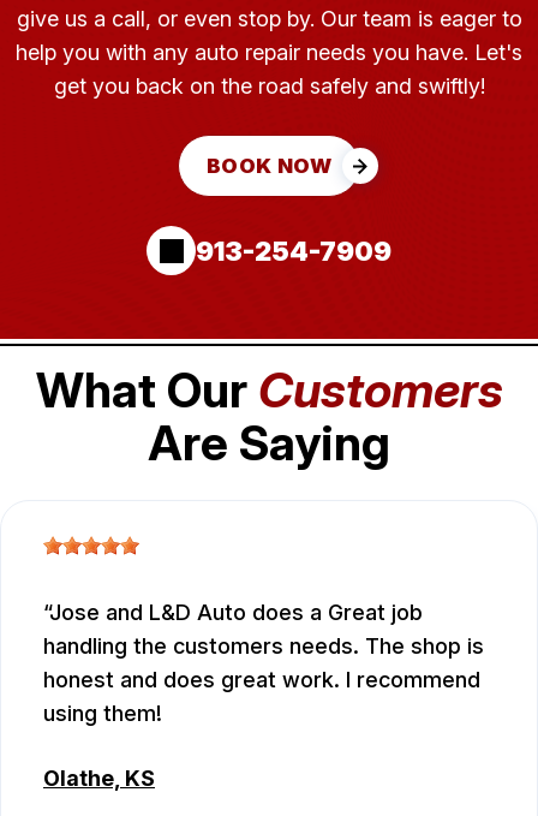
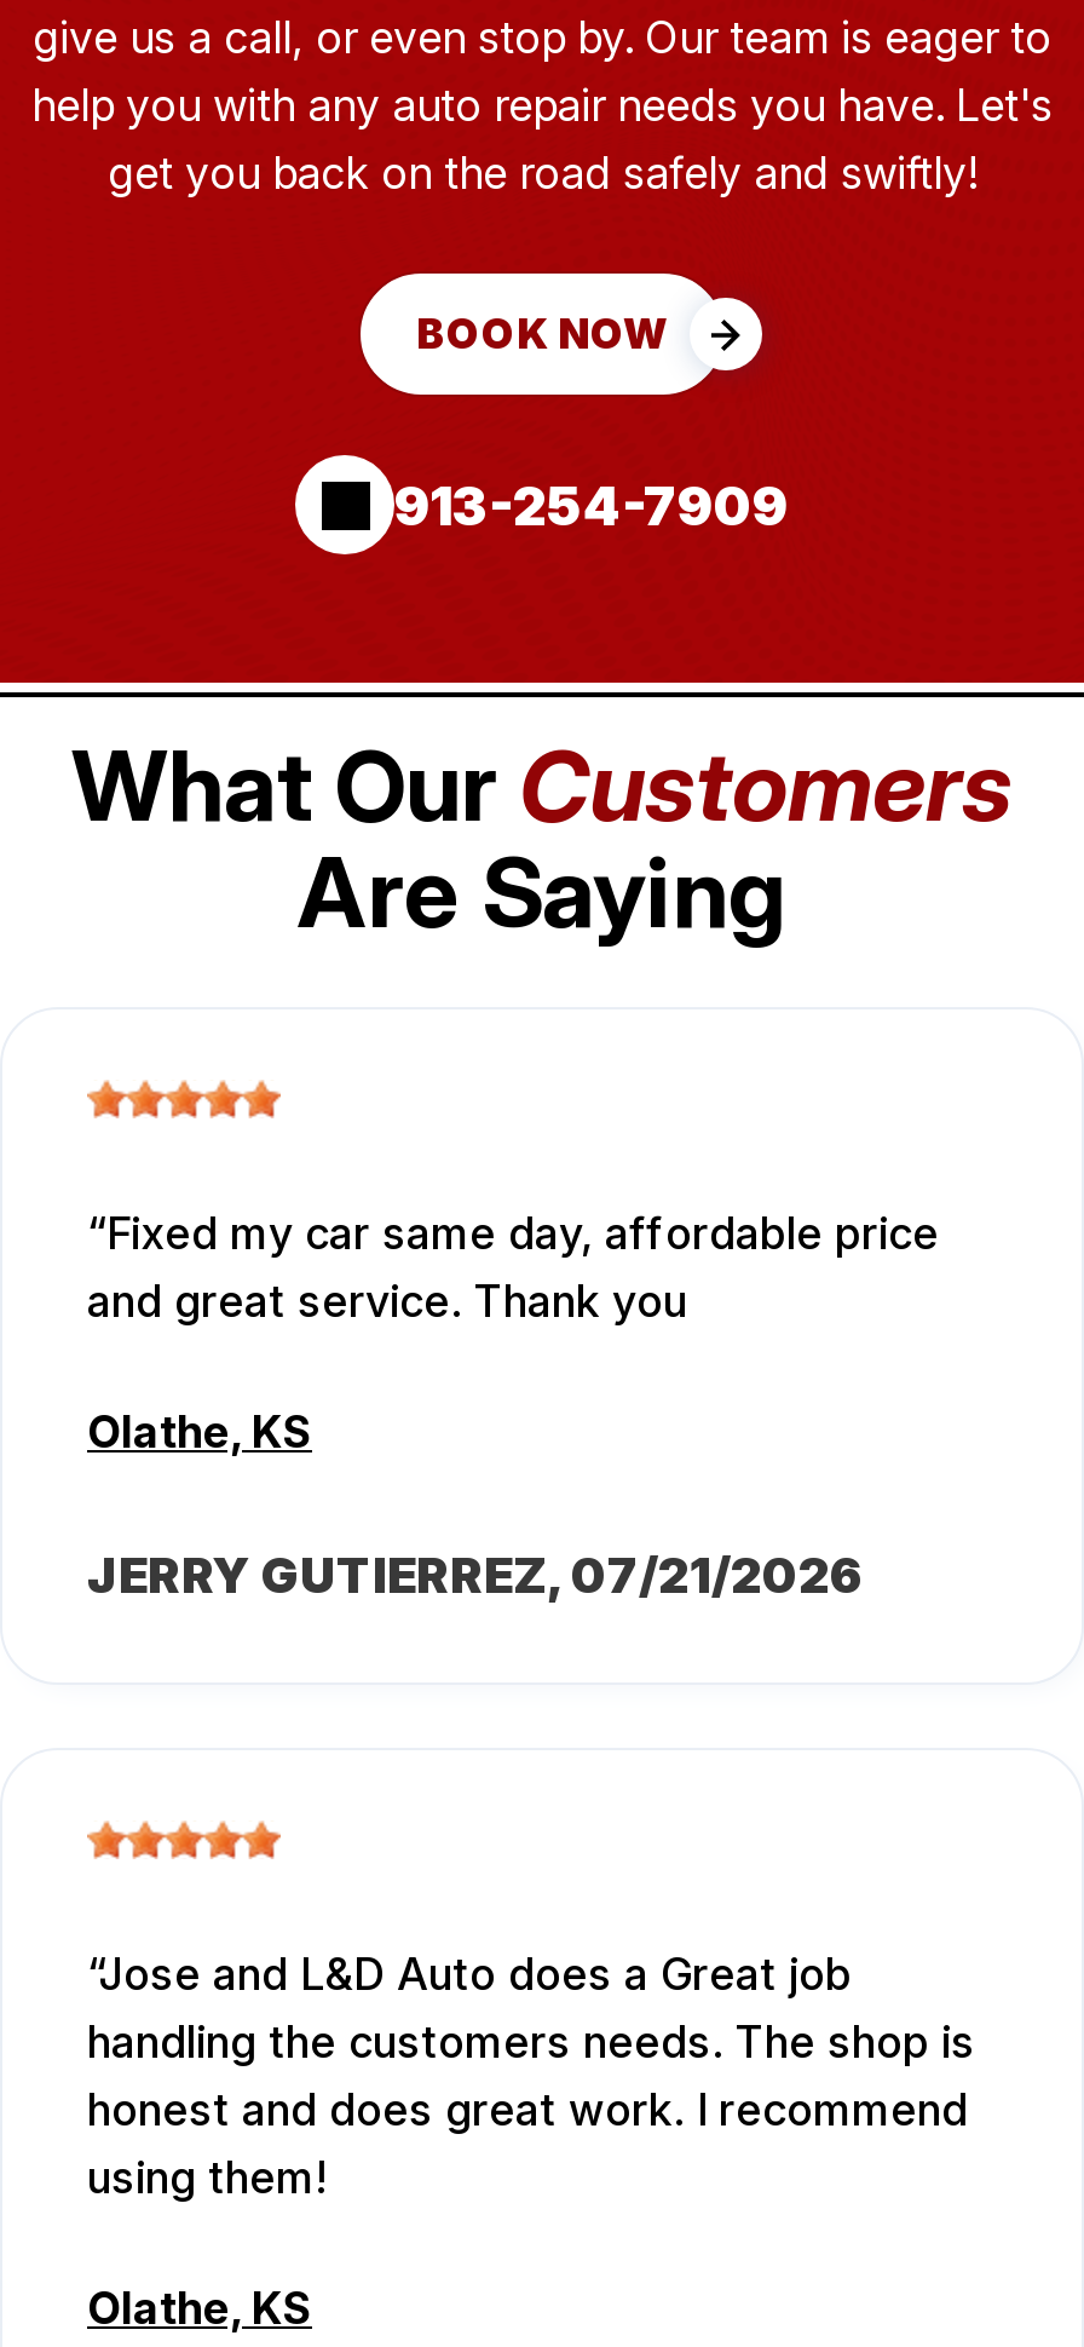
+ Fixed my car same day, affordable price
+ and great service. Thank you
+ Olathe, KS
+ JERRY GUTIERREZ, 07/21/2026
